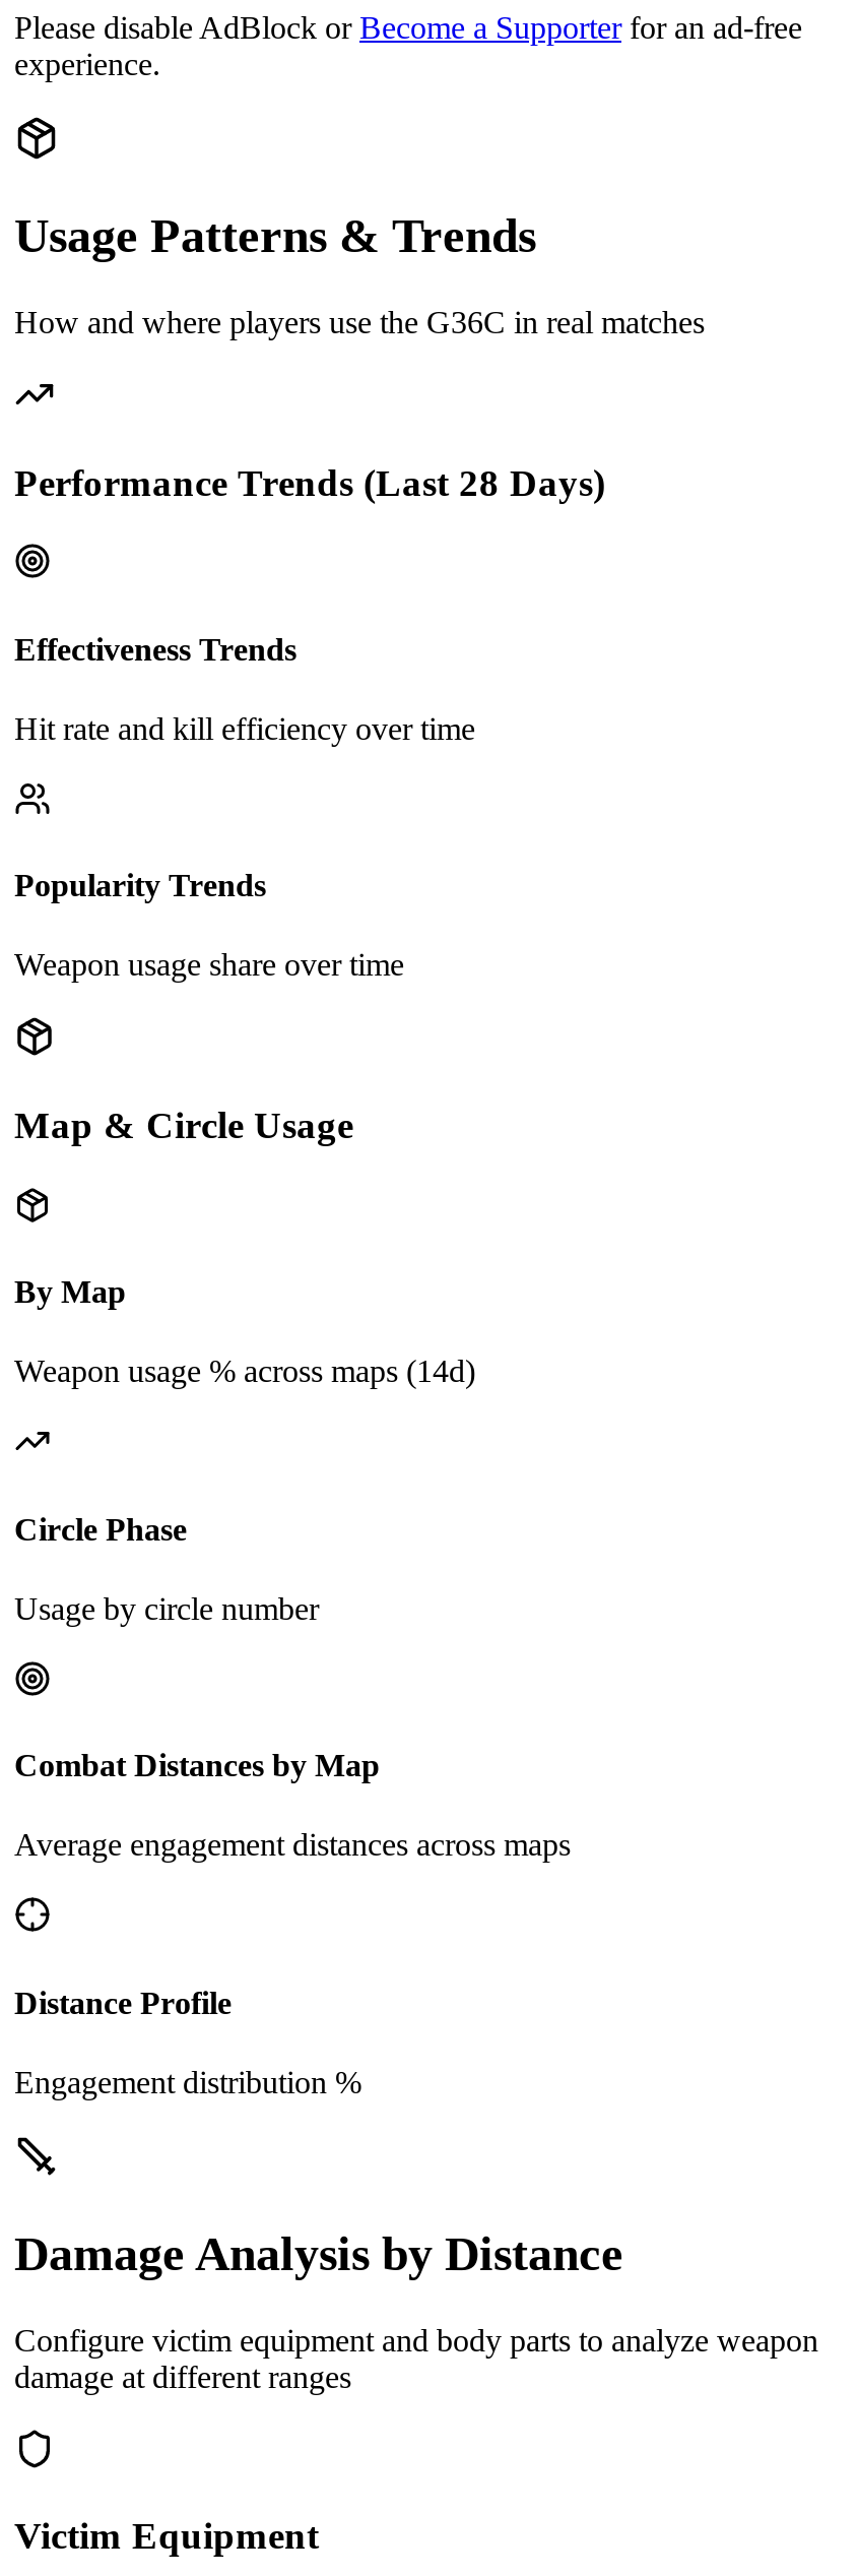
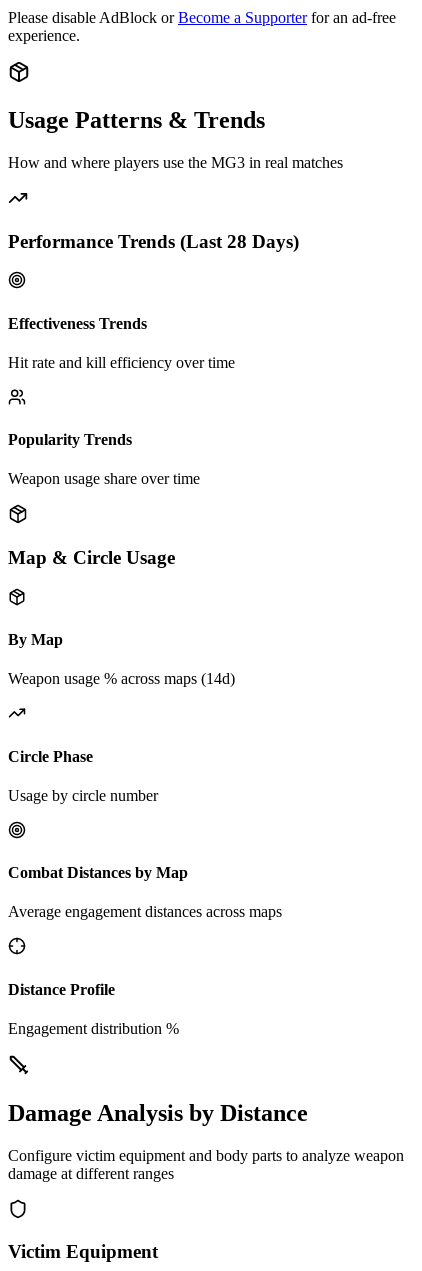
- How and where players use the G36C in real matches
+ How and where players use the MG3 in real matches
